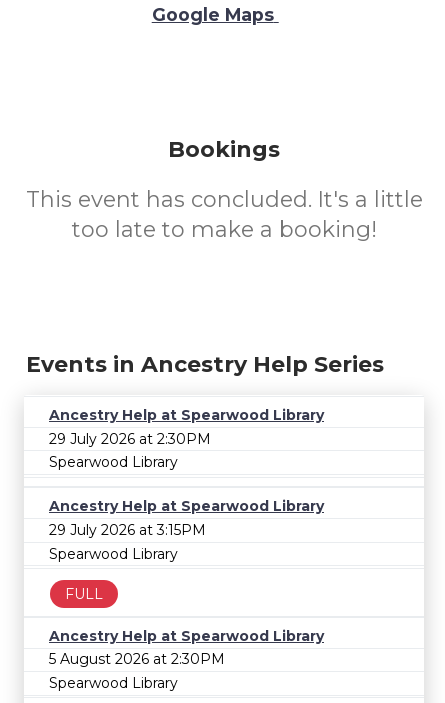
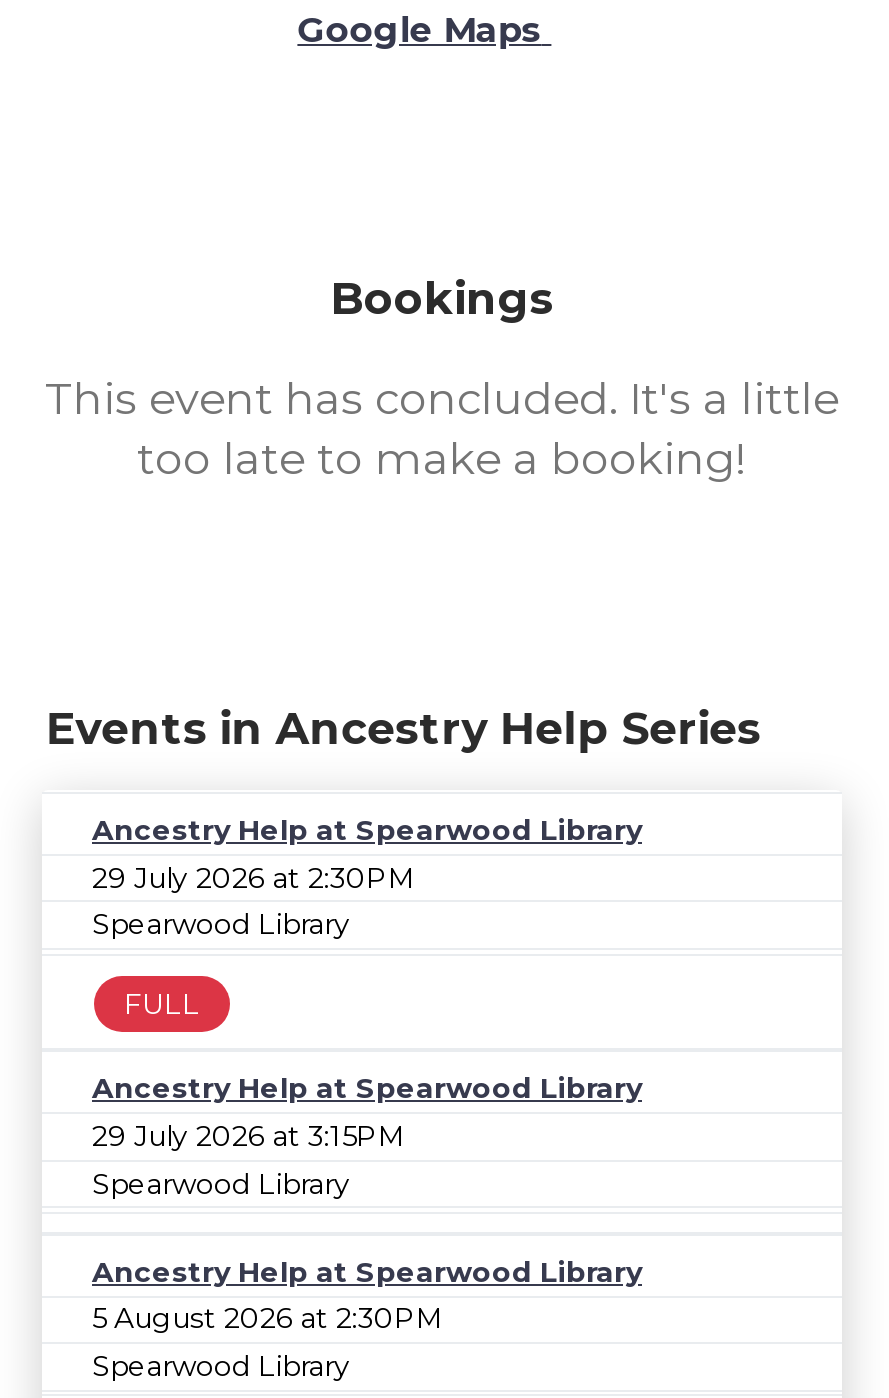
moved down: Ancestry Help at Spearwood Library | 29 July 2026 at 3:15PM | Spearwood Library

moved up: FULL
